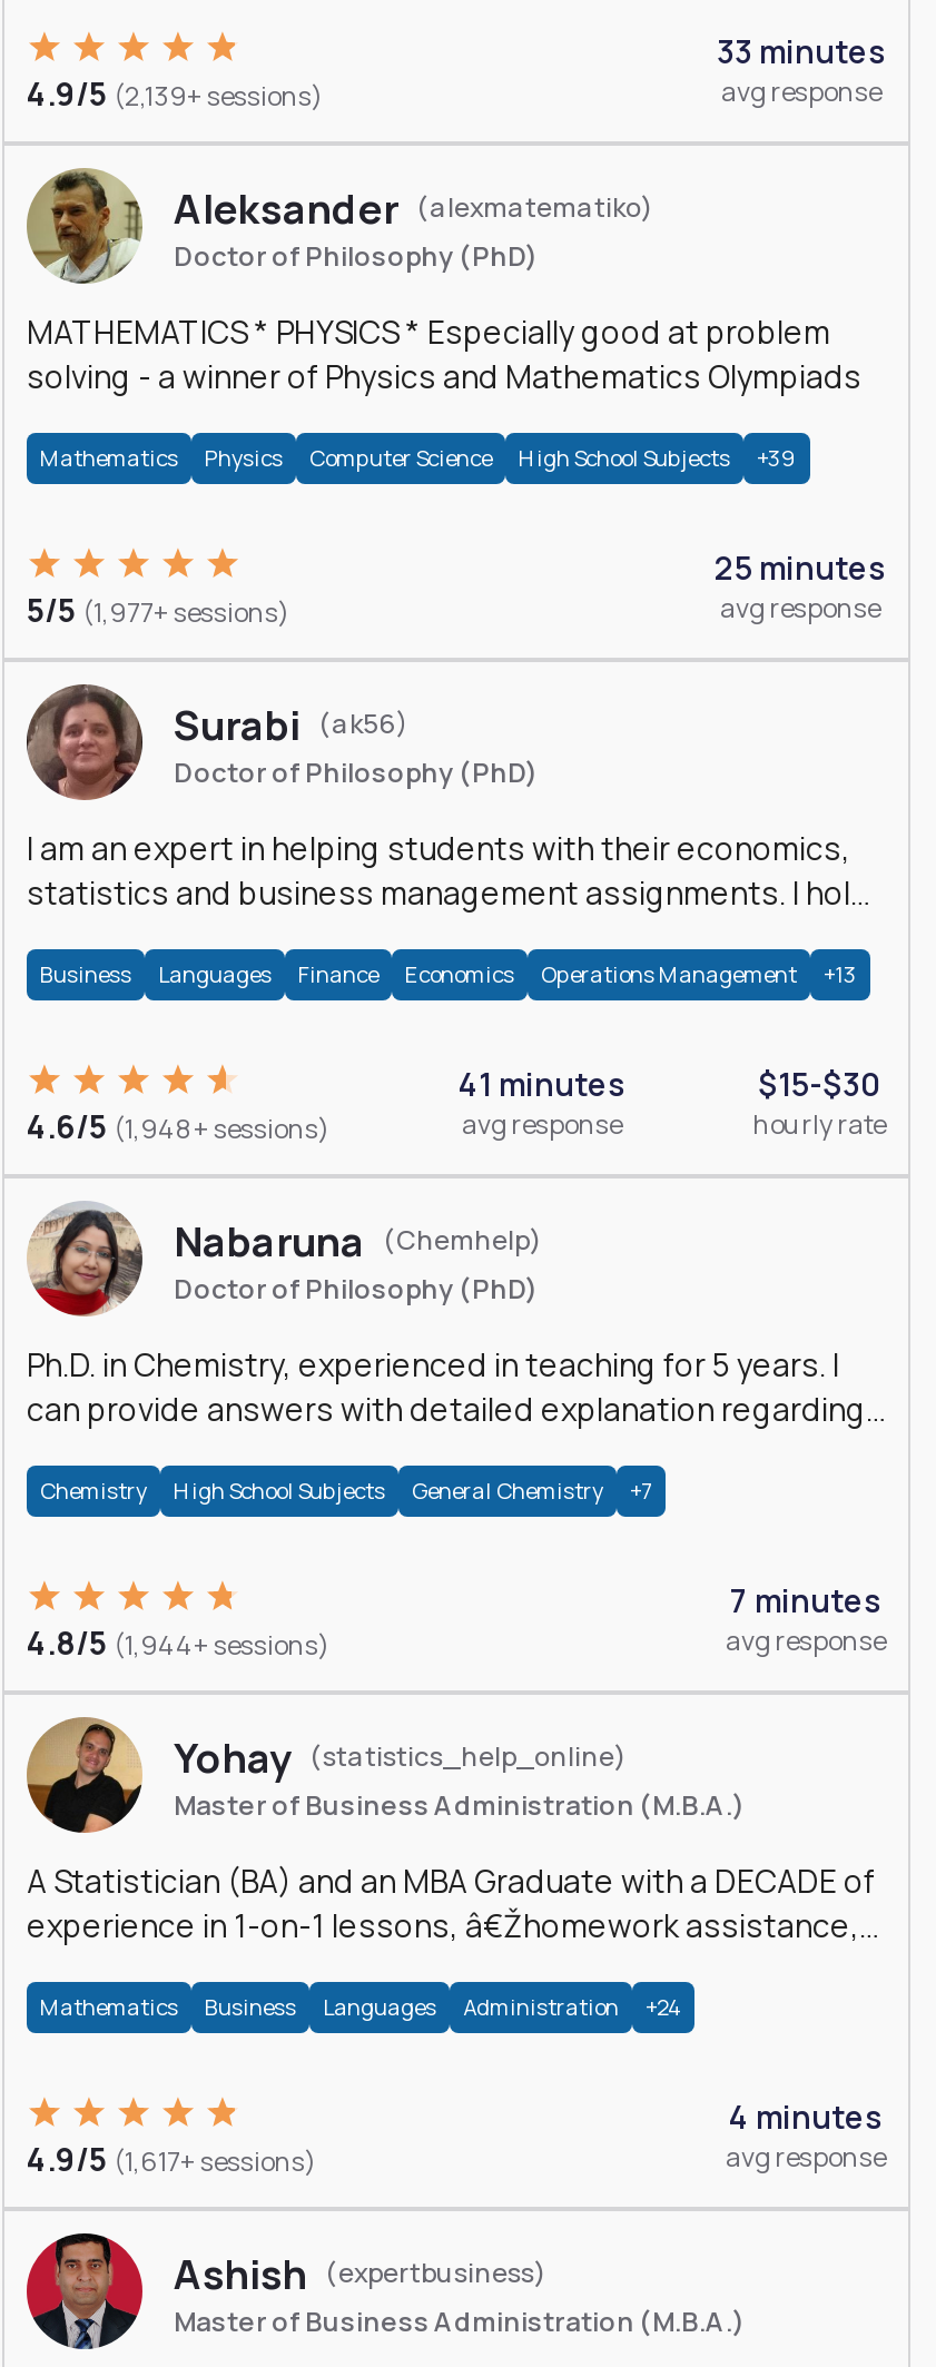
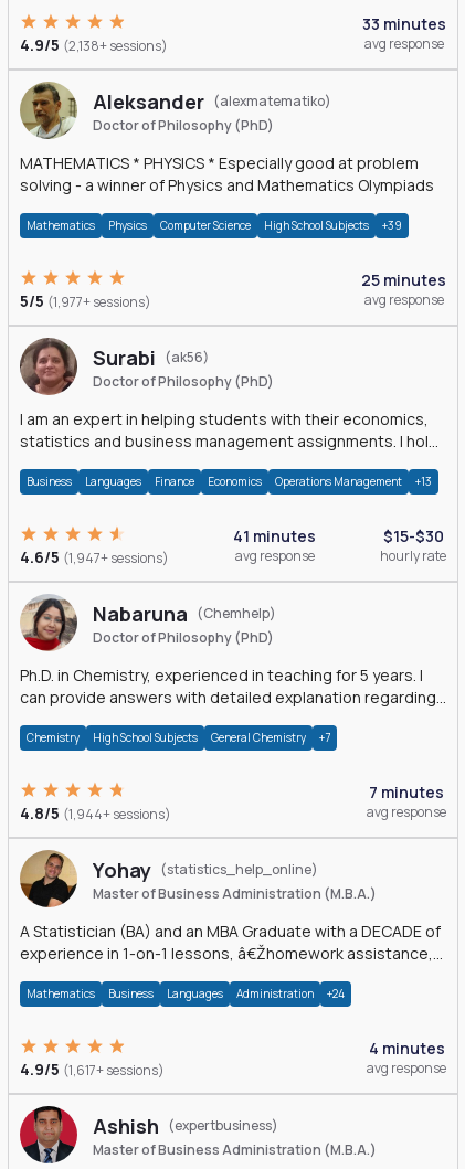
- 4.9/5 (2,139+ sessions)
+ 4.9/5 (2,138+ sessions)

- 4.6/5 (1,948+ sessions)
+ 4.6/5 (1,947+ sessions)
